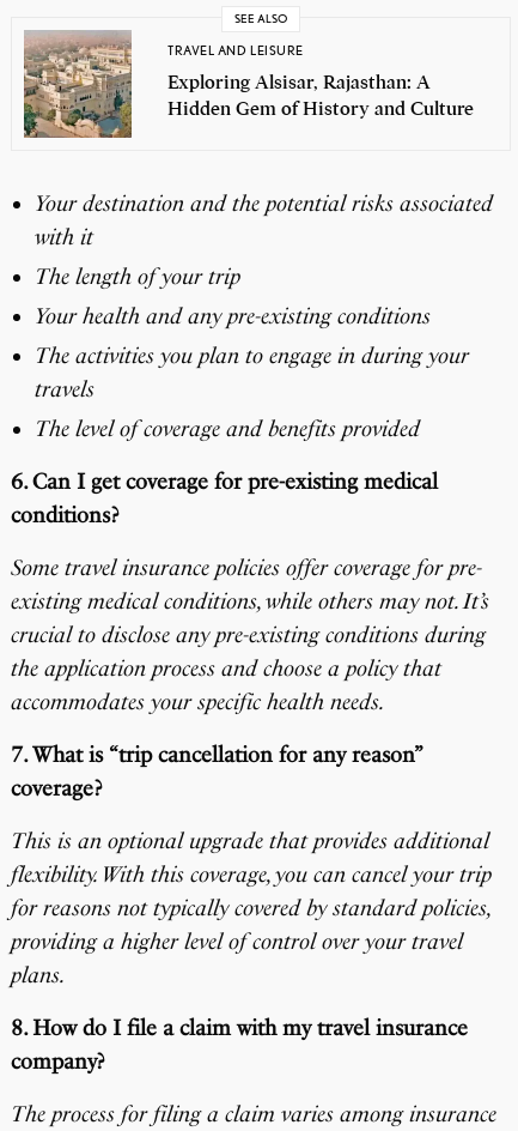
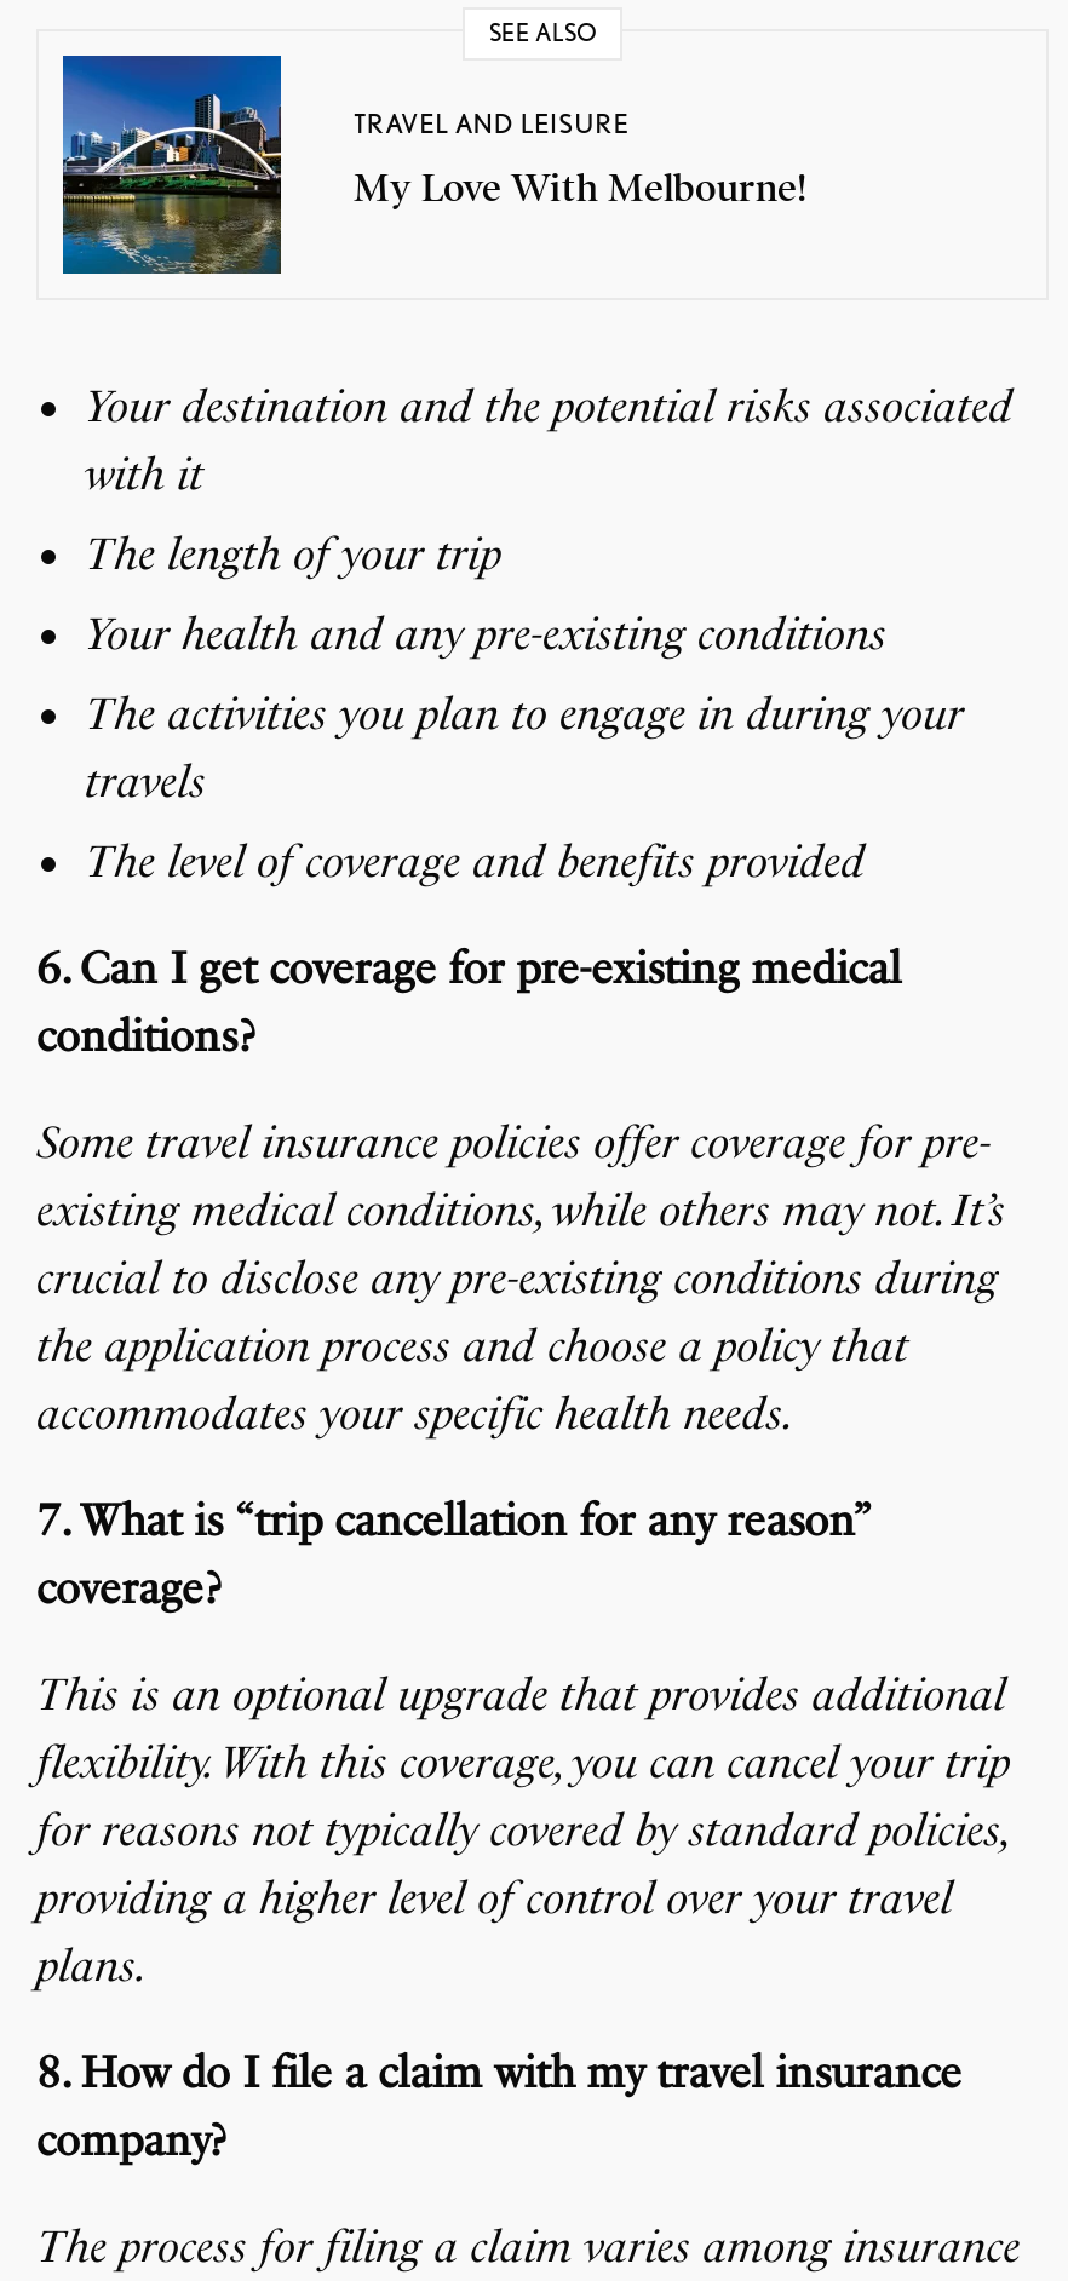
- [image]
- Exploring Alsisar, Rajasthan: A
- Hidden Gem of History and Culture
+ [image]
+ My Love With Melbourne!
